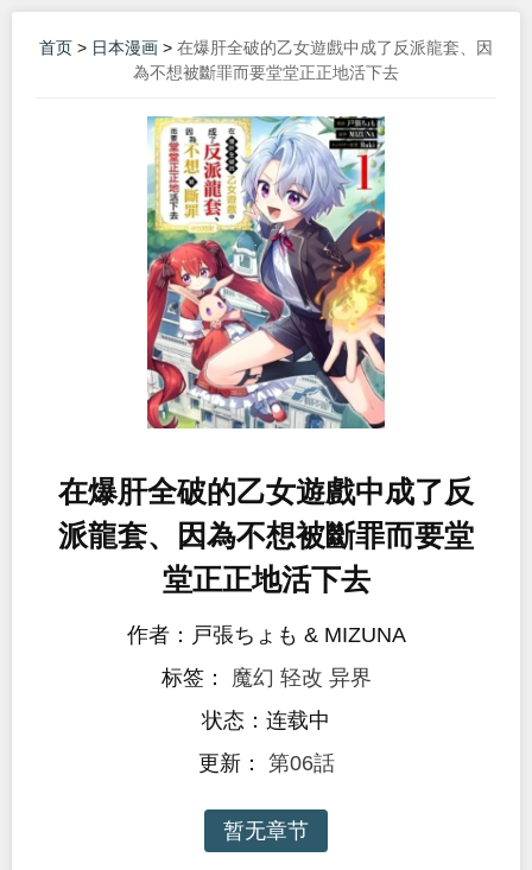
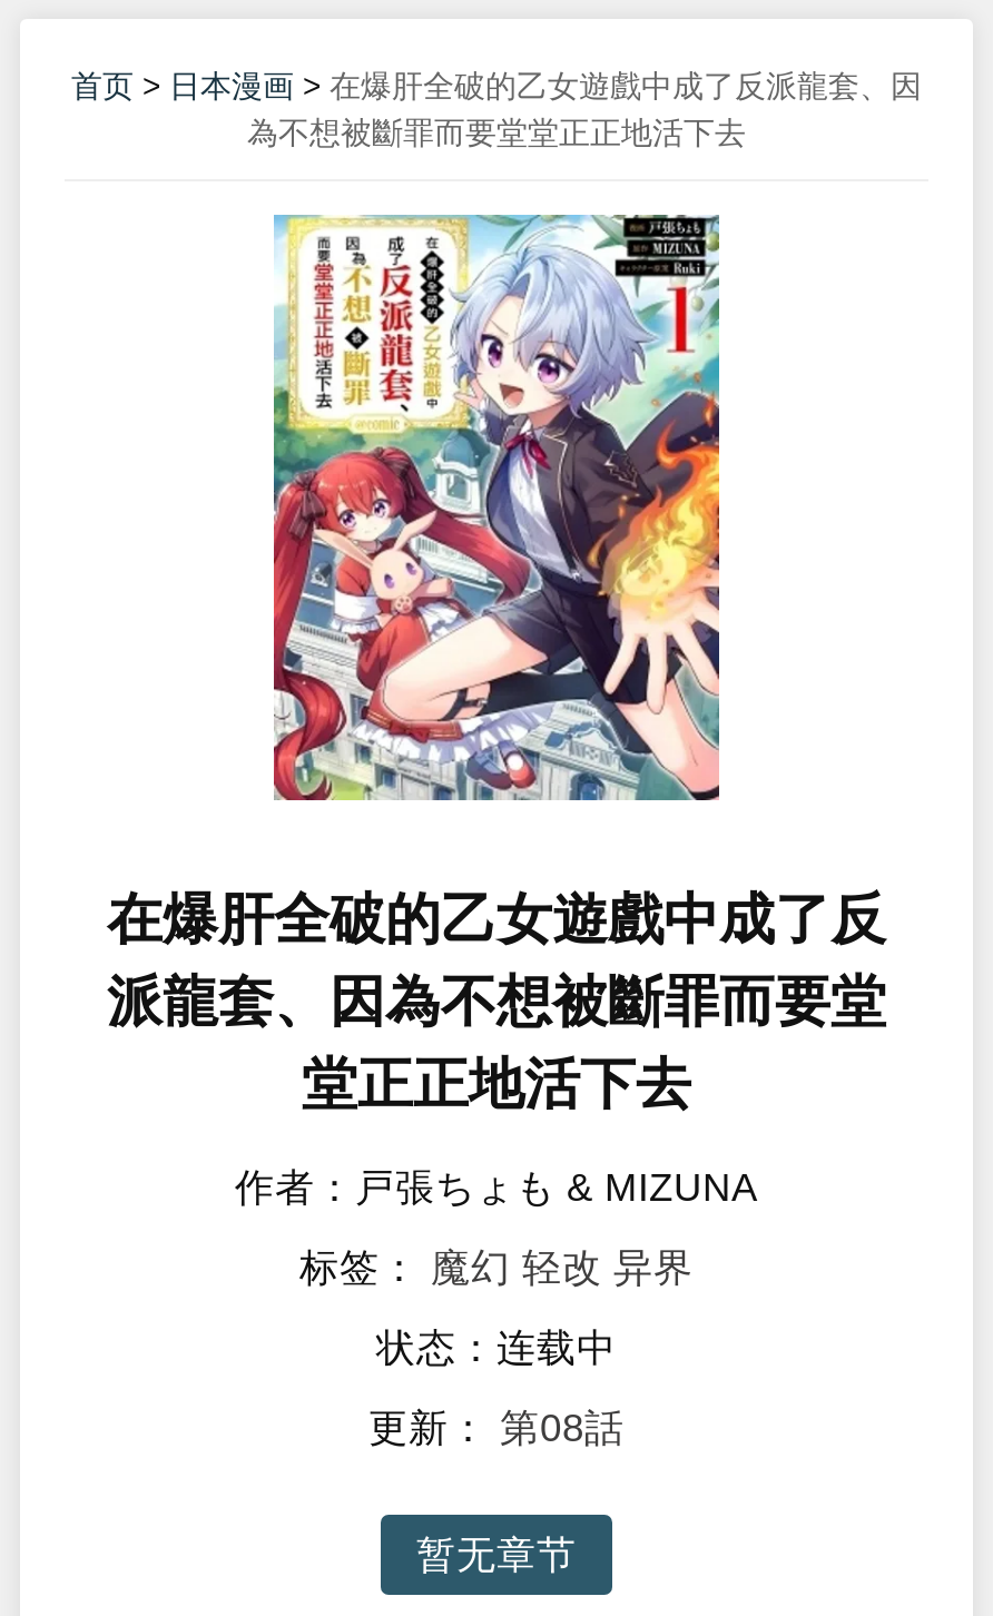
- 更新：第06話
+ 更新：第08話
